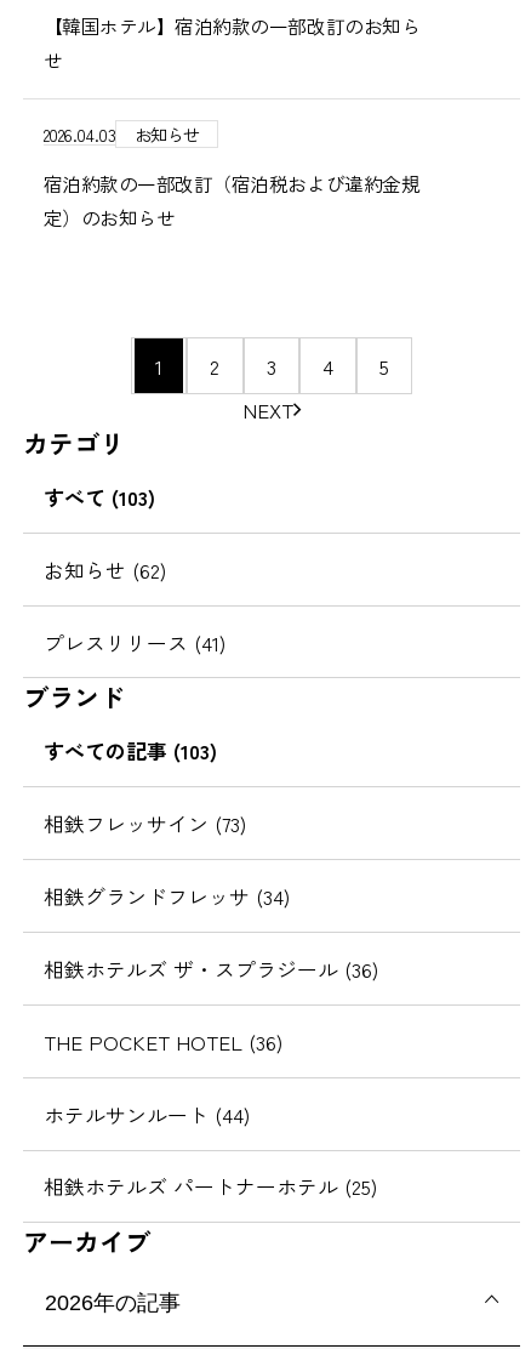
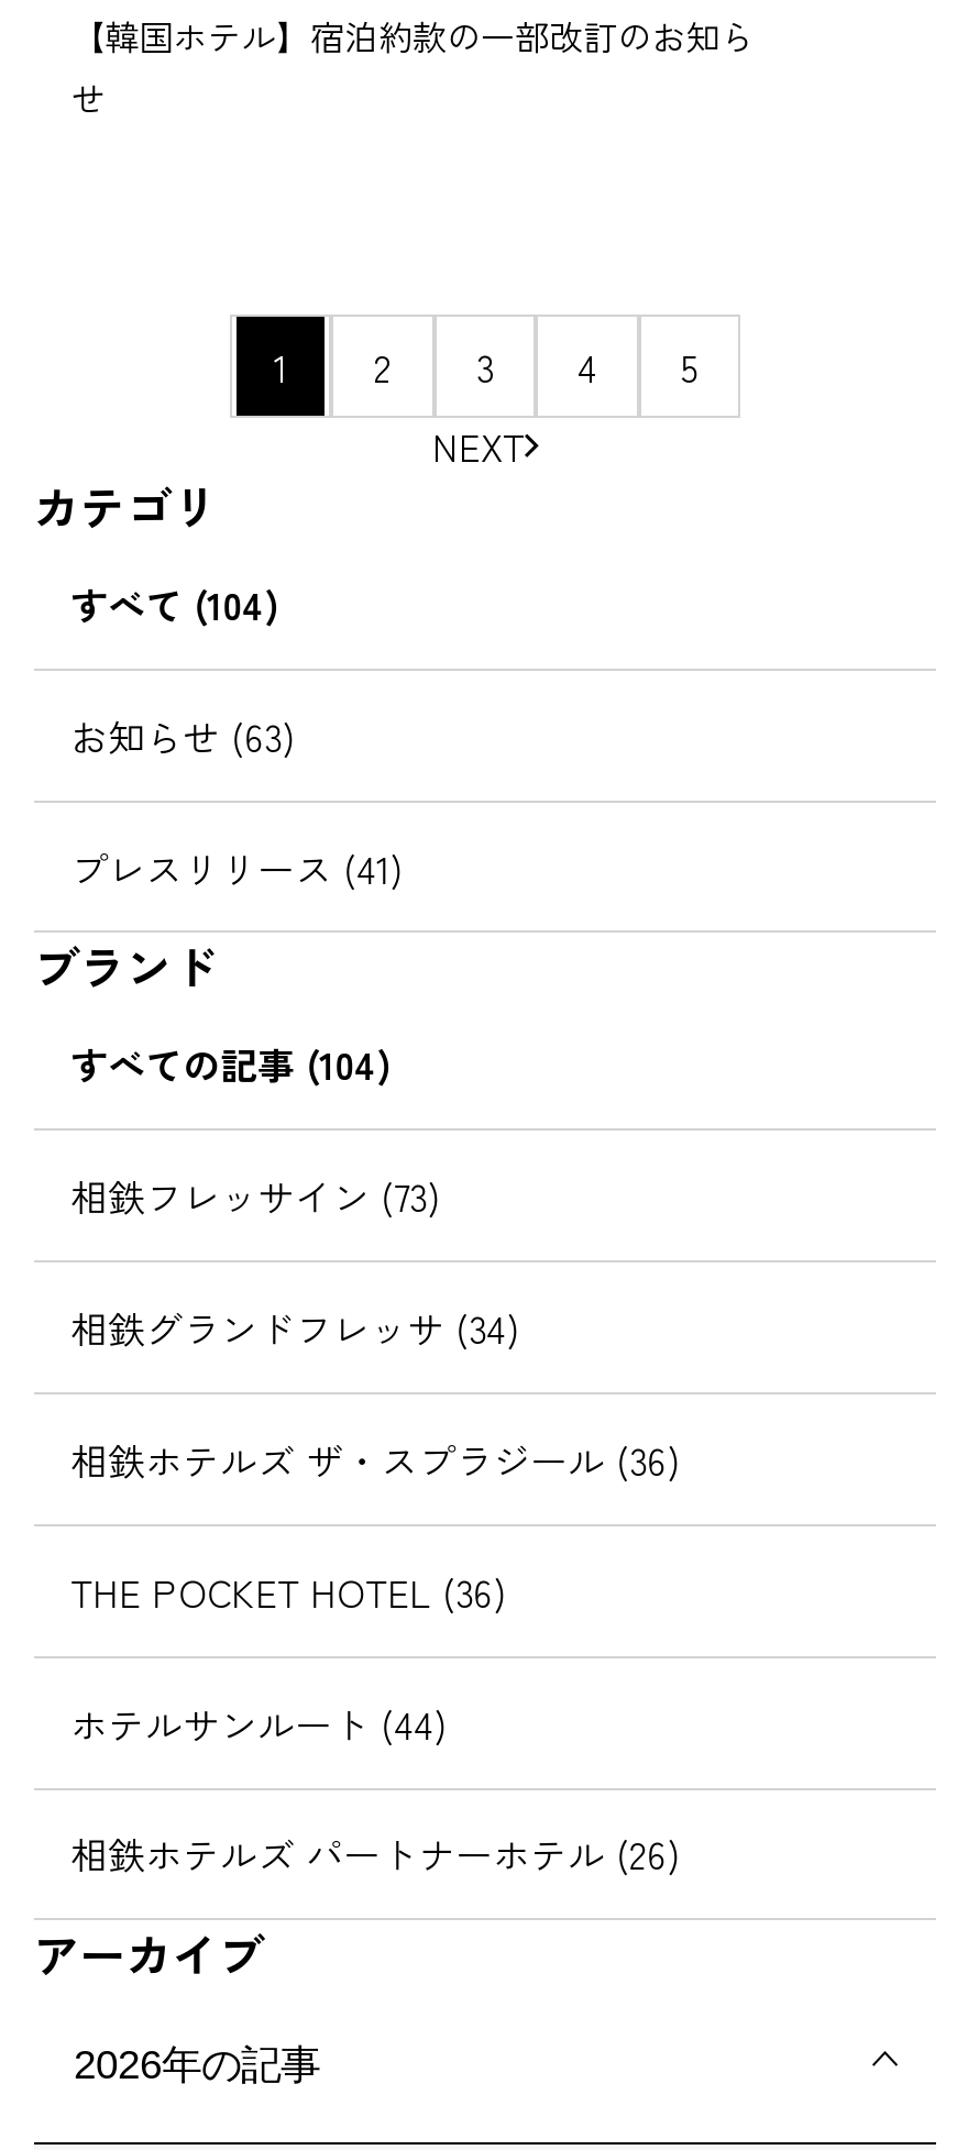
- 2026.04.03
- お知らせ
- 宿泊約款の一部改訂（宿泊税および違約金規
- 定）のお知らせ

- すべて (103)
+ すべて (104)

- お知らせ (62)
+ お知らせ (63)

- すべての記事 (103)
+ すべての記事 (104)

- 相鉄ホテルズ パートナーホテル (25)
+ 相鉄ホテルズ パートナーホテル (26)
